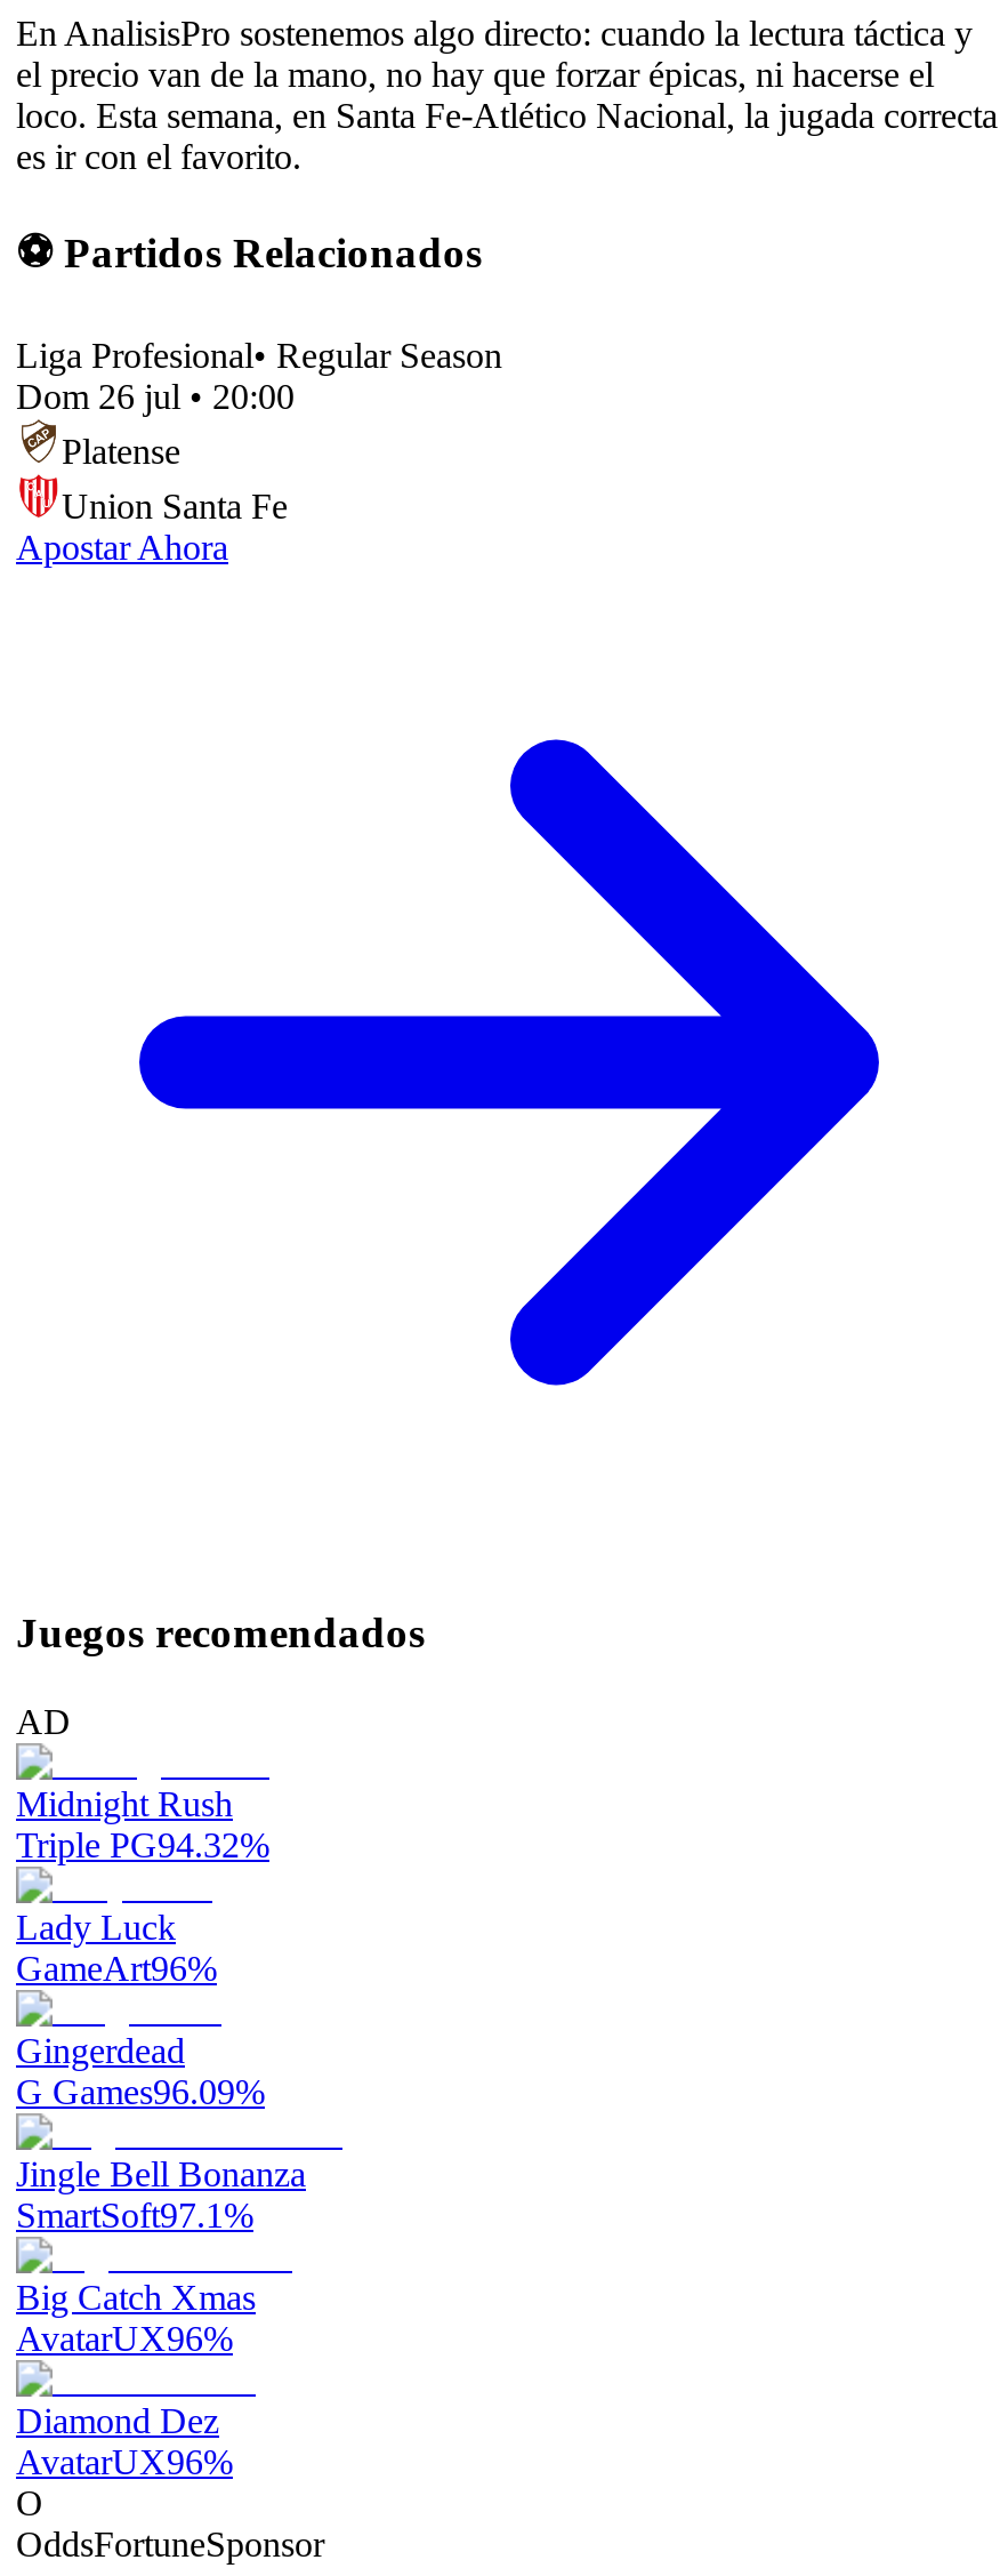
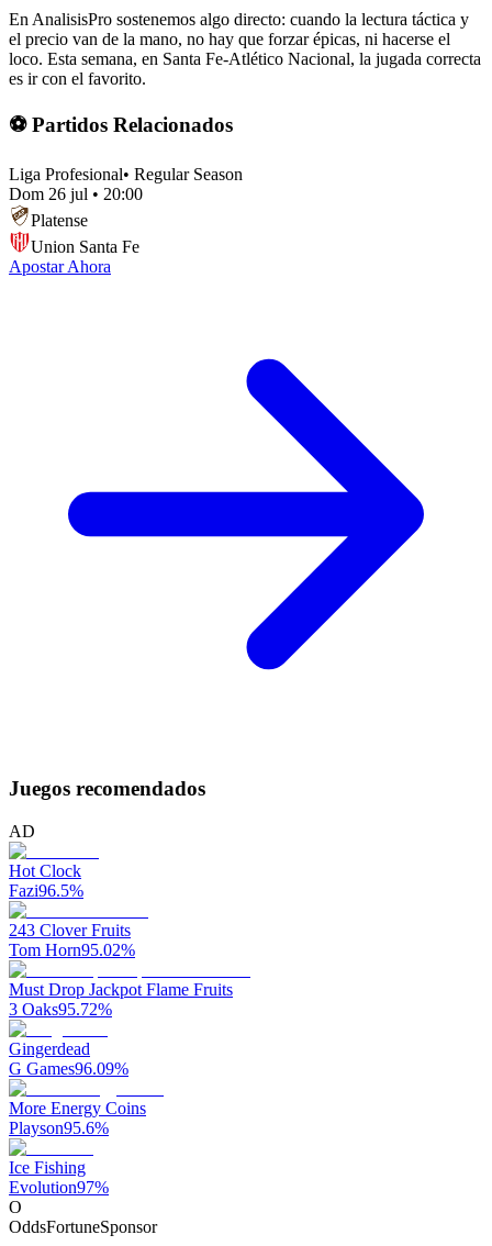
- Midnight Rush
- Triple PG94.32%
- Lady Luck
- GameArt96%
+ Hot Clock
+ Fazi96.5%
+ 243 Clover Fruits
+ Tom Horn95.02%
+ Must Drop Jackpot Flame Fruits
+ 3 Oaks95.72%

moved down: Gingerdead | G Games96.09%

- Jingle Bell Bonanza
- SmartSoft97.1%
- Big Catch Xmas
- AvatarUX96%
- Diamond Dez
- AvatarUX96%
+ More Energy Coins
+ Playson95.6%
+ Ice Fishing
+ Evolution97%
